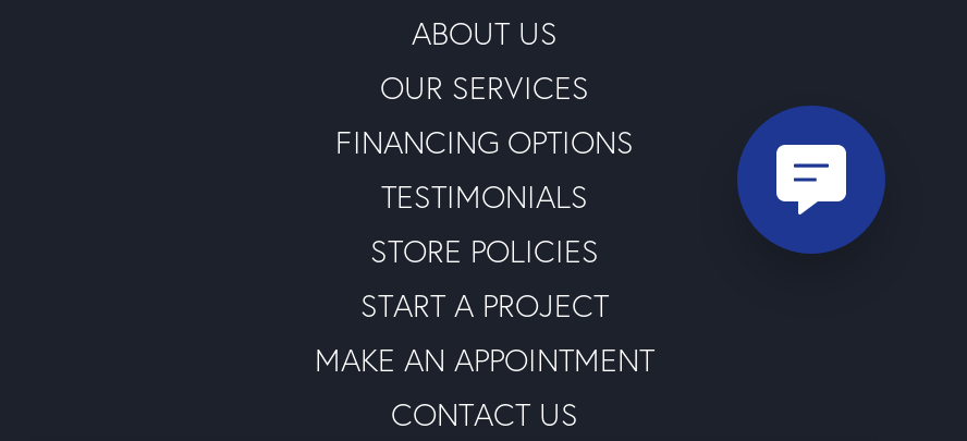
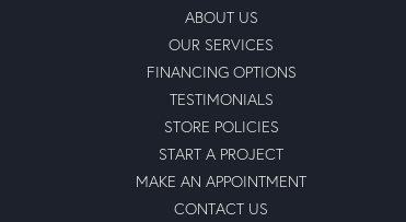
- [image]
